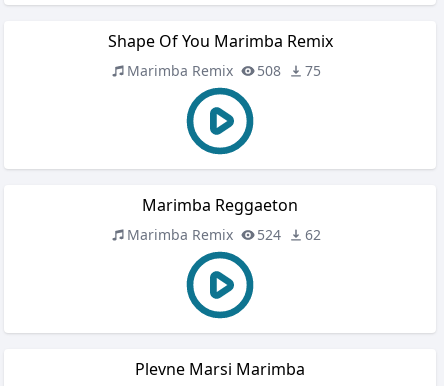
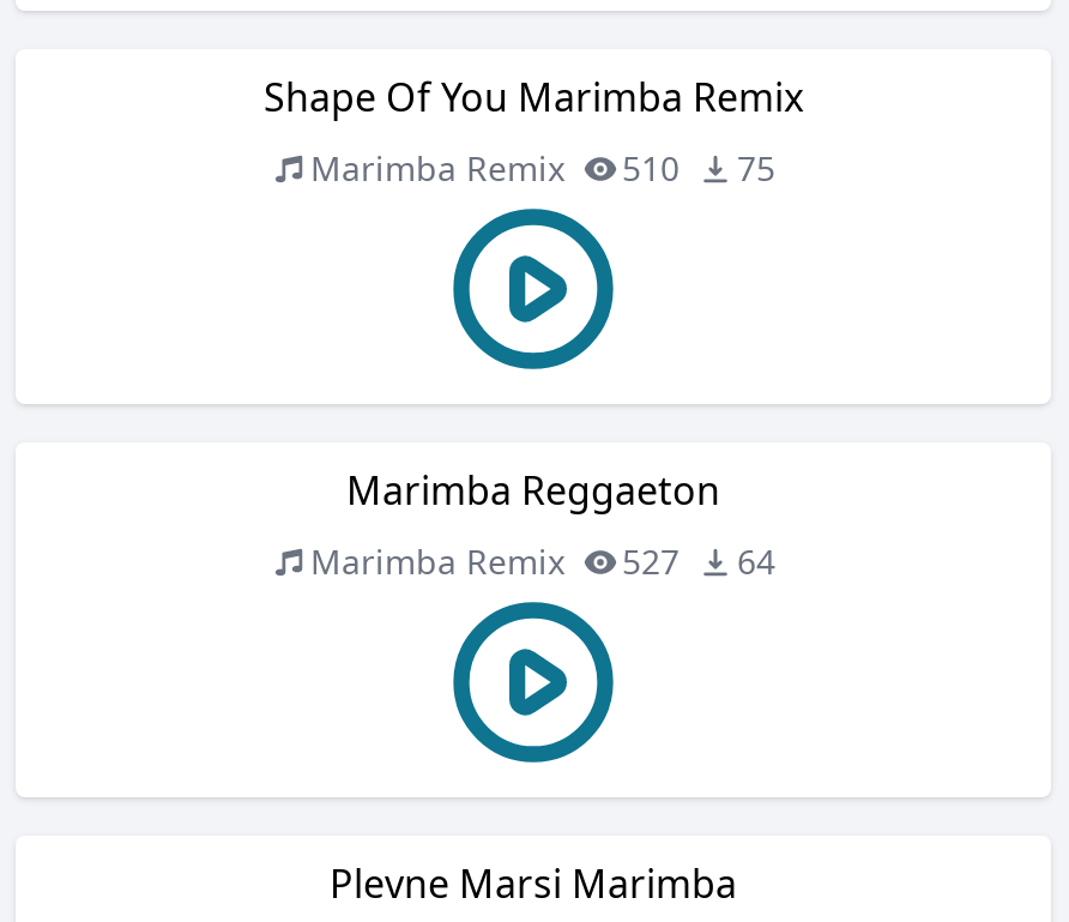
- Marimba Remix 508 75
+ Marimba Remix 510 75

- 524
+ 527

- 62
+ 64
